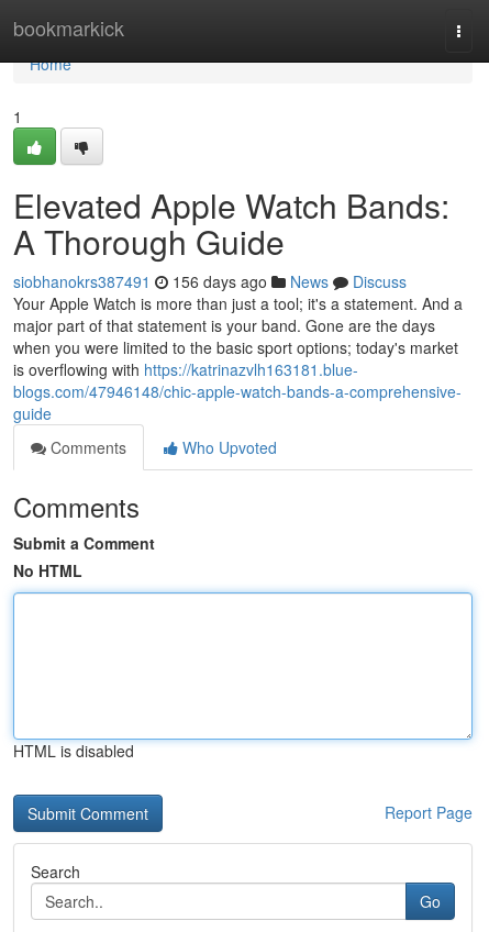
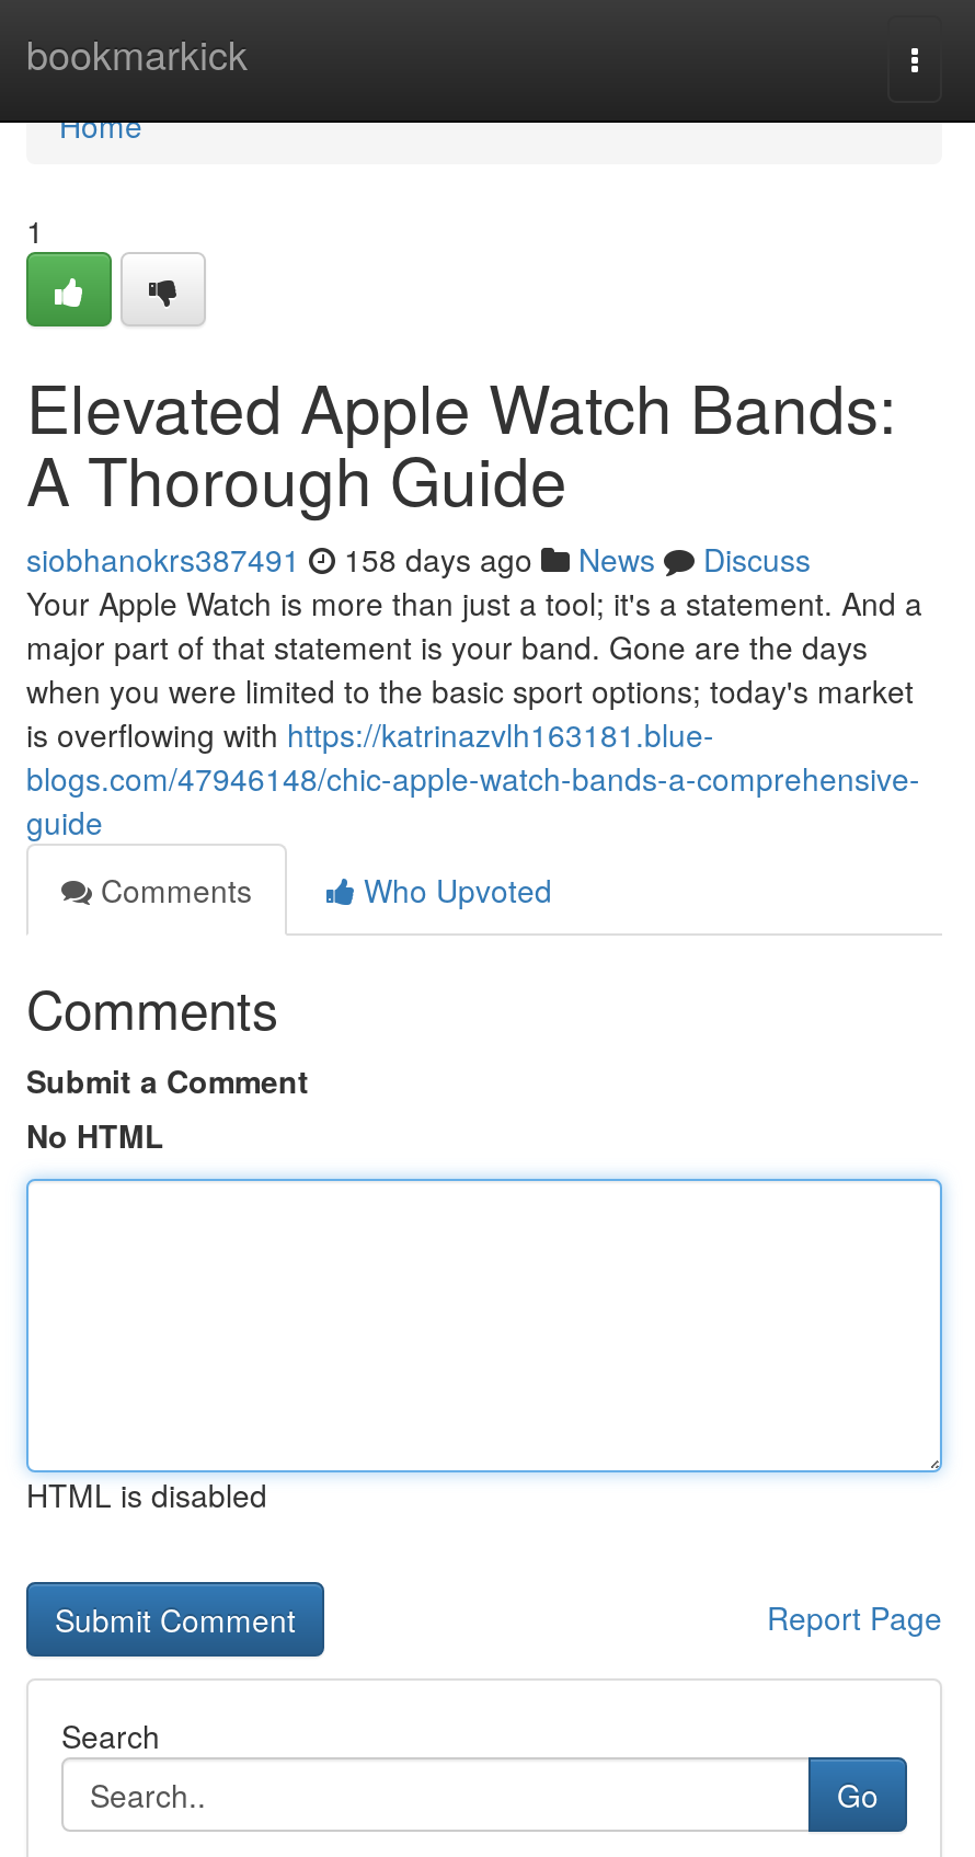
- siobhanokrs387491 156 days ago News Discuss
+ siobhanokrs387491 158 days ago News Discuss
